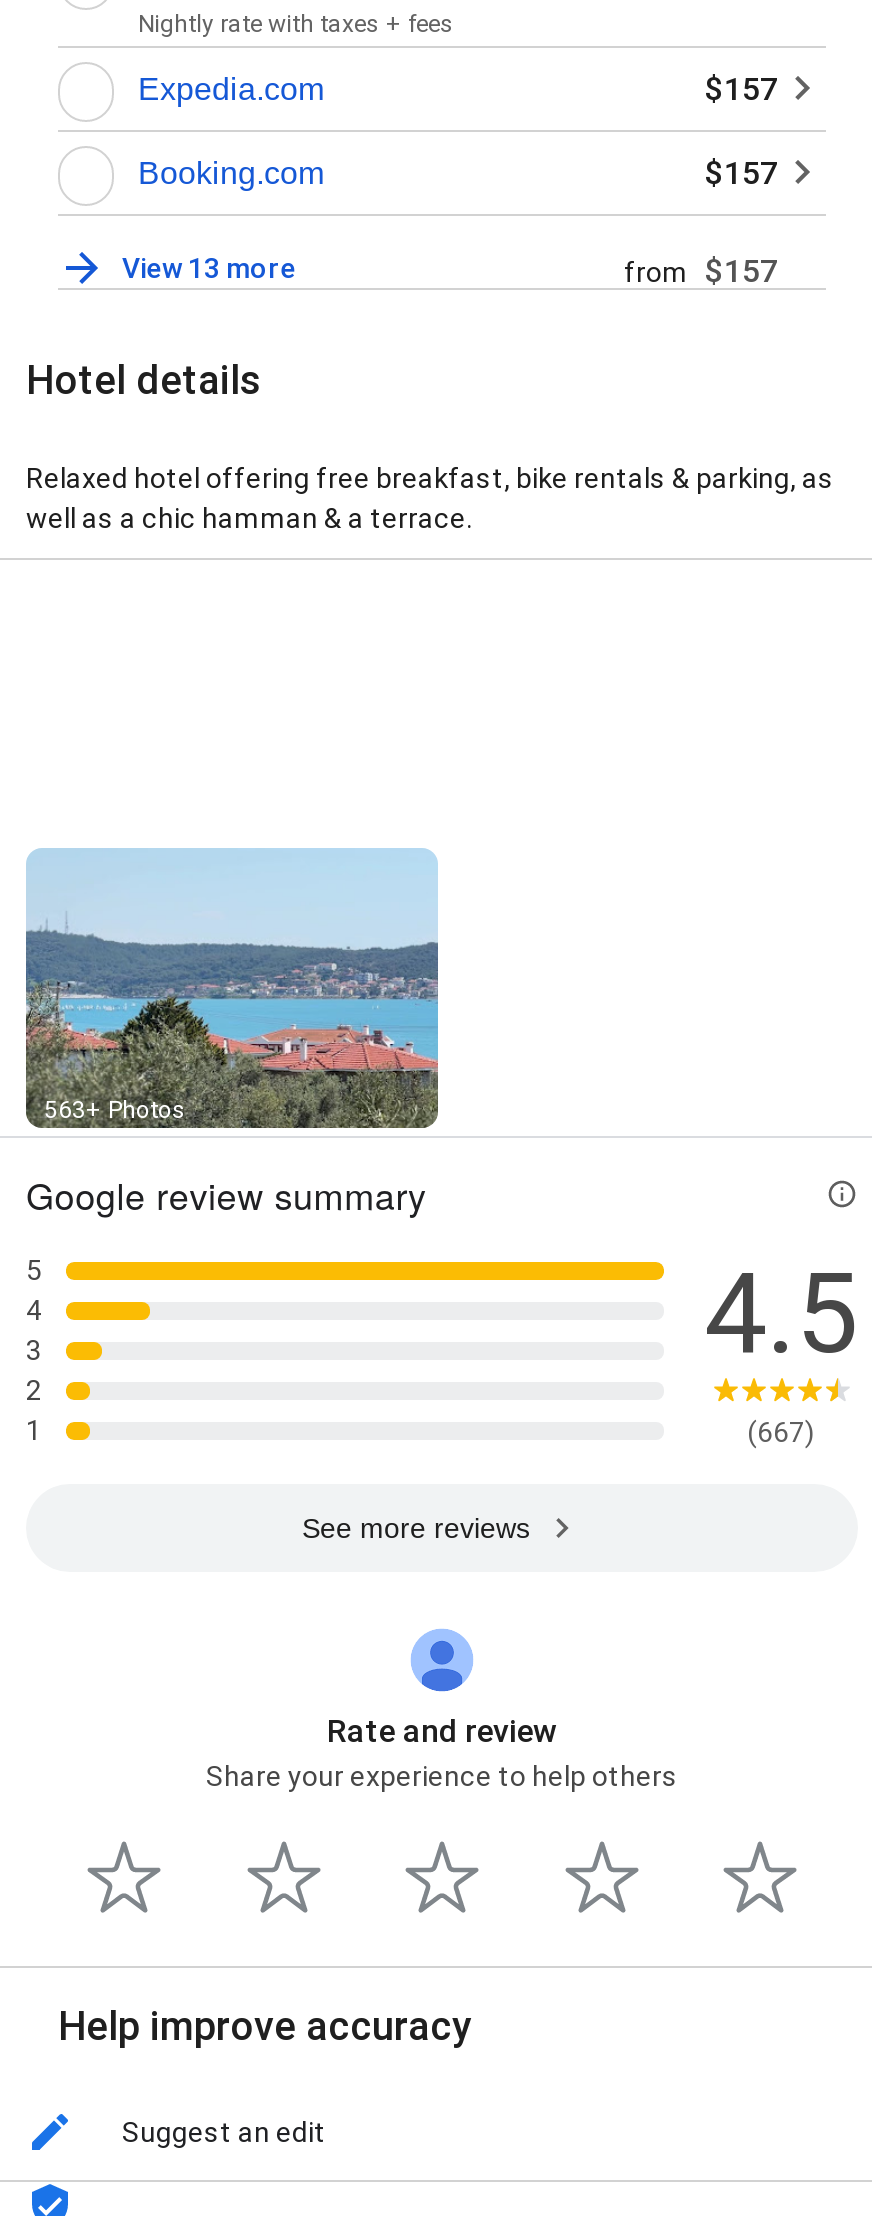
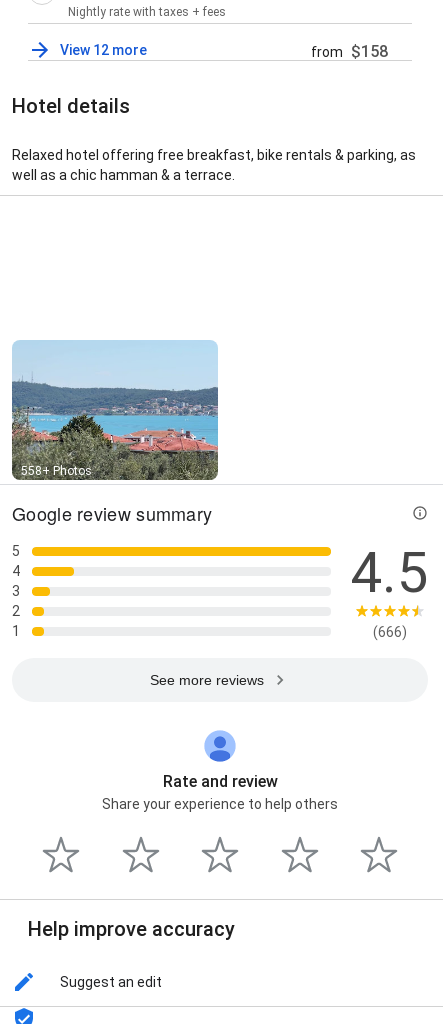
- Expedia.com
- $157
- Booking.com
- $157
- View 13 more
- from $157
+ View 12 more
+ from $158

- 563+ Photos
+ 558+ Photos

- (667)
+ (666)
